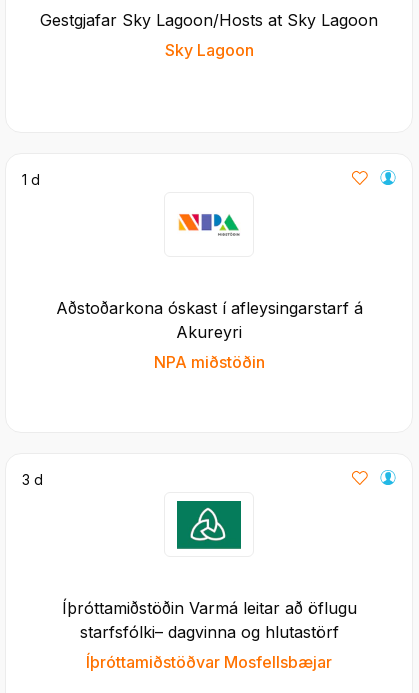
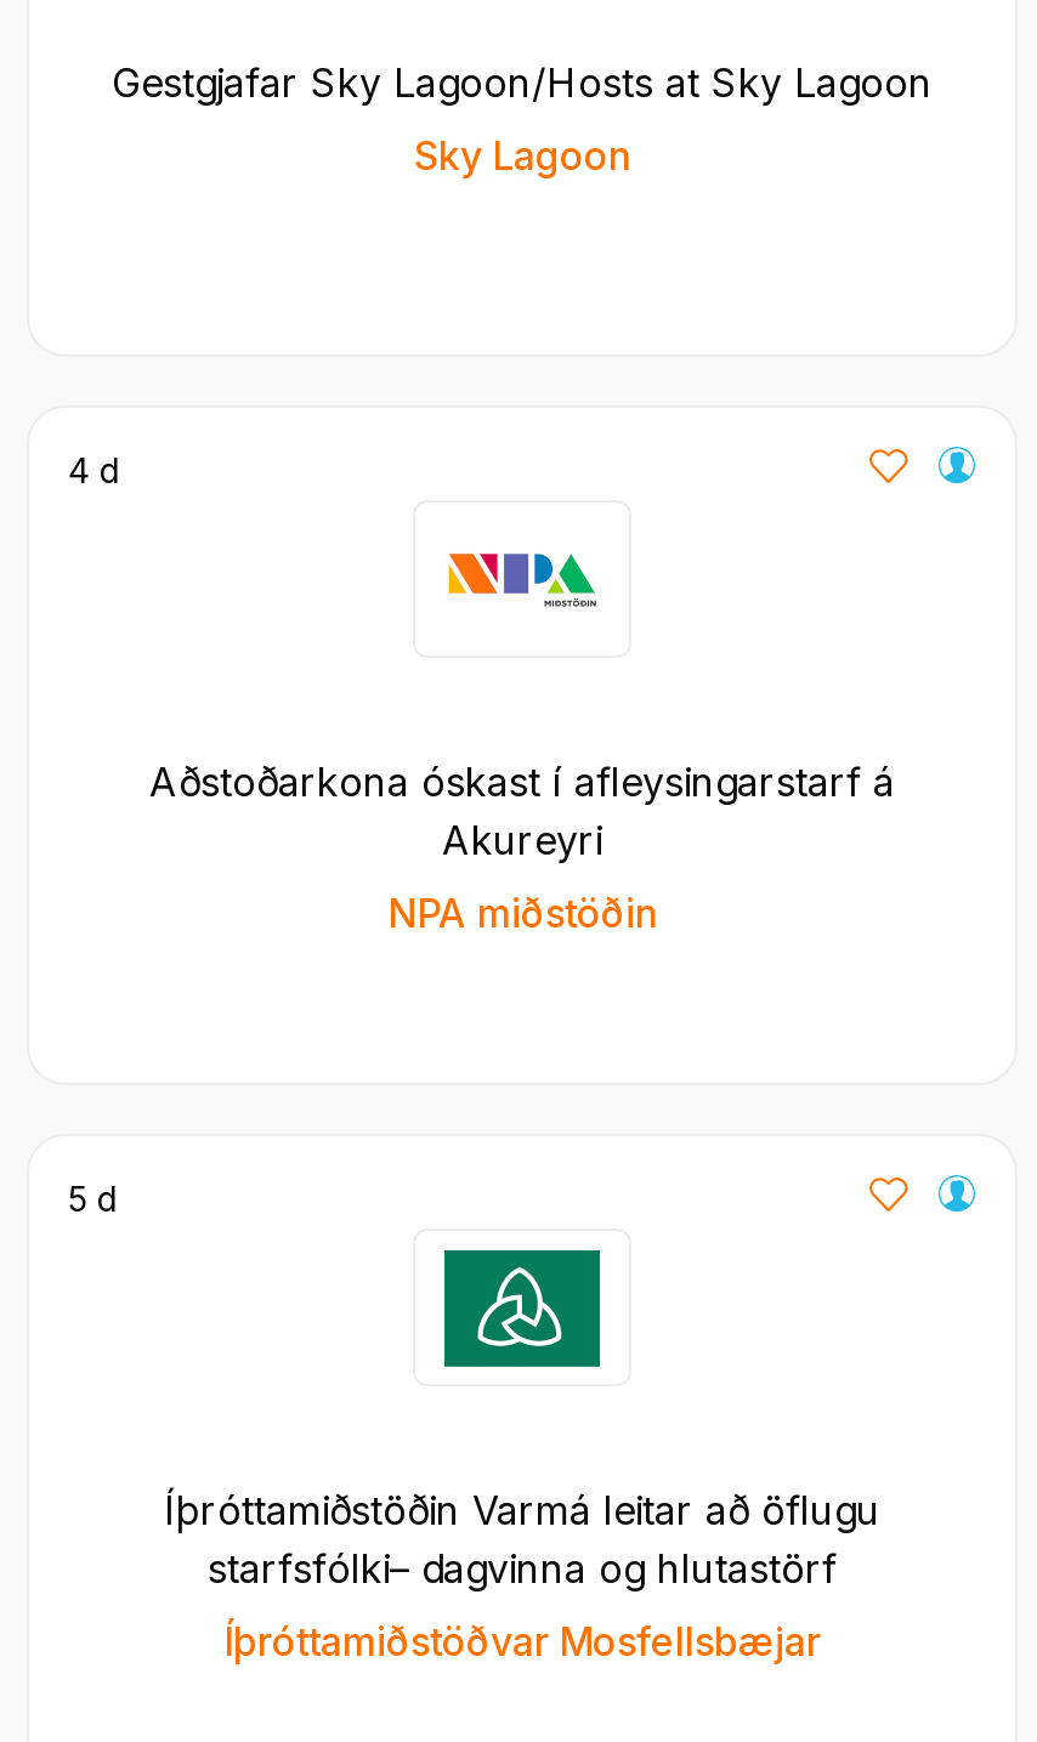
- 1 d
+ 4 d

- 3 d
+ 5 d
